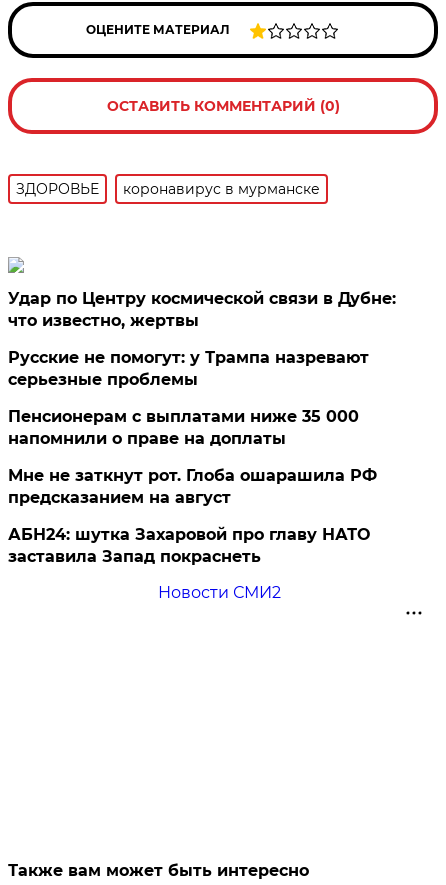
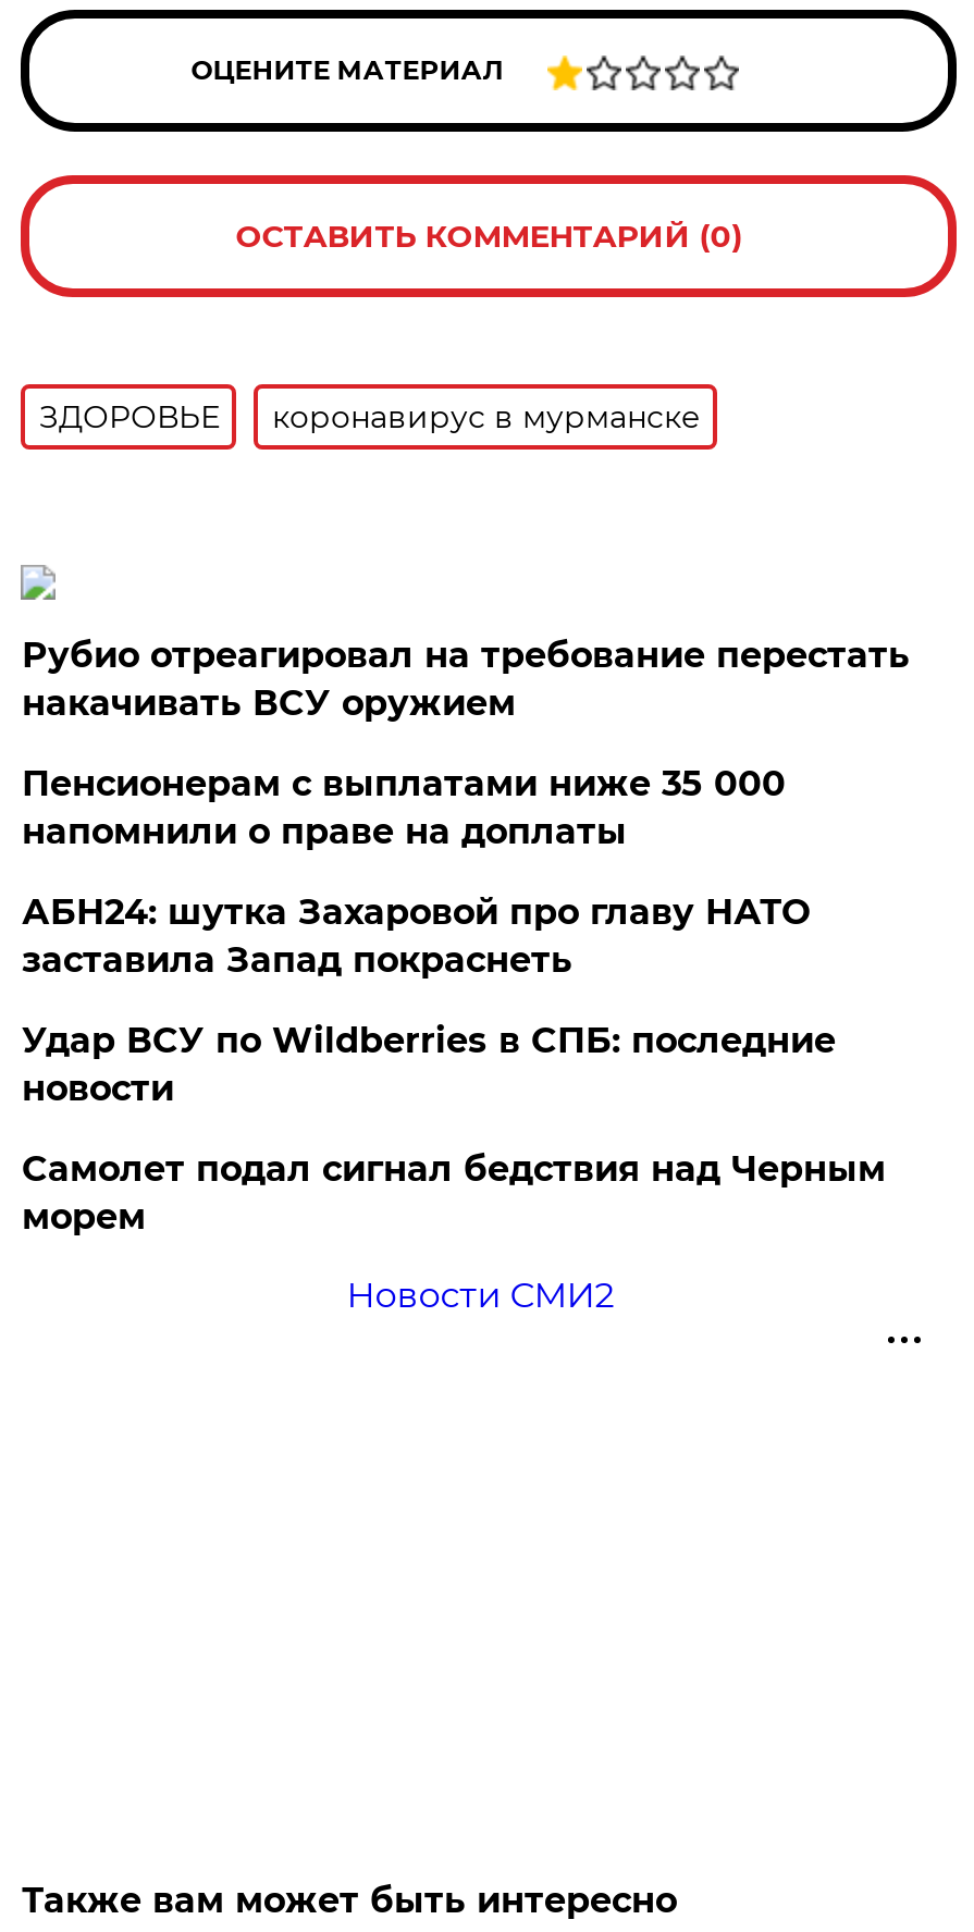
- Удар по Центру космической связи в Дубне:
- что известно, жертвы
- Русские не помогут: у Трампа назревают
- серьезные проблемы
+ Рубио отреагировал на требование перестать
+ накачивать ВСУ оружием

moved up: Пенсионерам с выплатами ниже 35 000 | напомнили о праве на доплаты

- Мне не заткнут рот. Глоба ошарашила РФ
- предсказанием на август

moved up: АБН24: шутка Захаровой про главу НАТО | заставила Запад покраснеть

+ Удар ВСУ по Wildberries в СПБ: последние
+ новости
+ Самолет подал сигнал бедствия над Черным
+ морем
